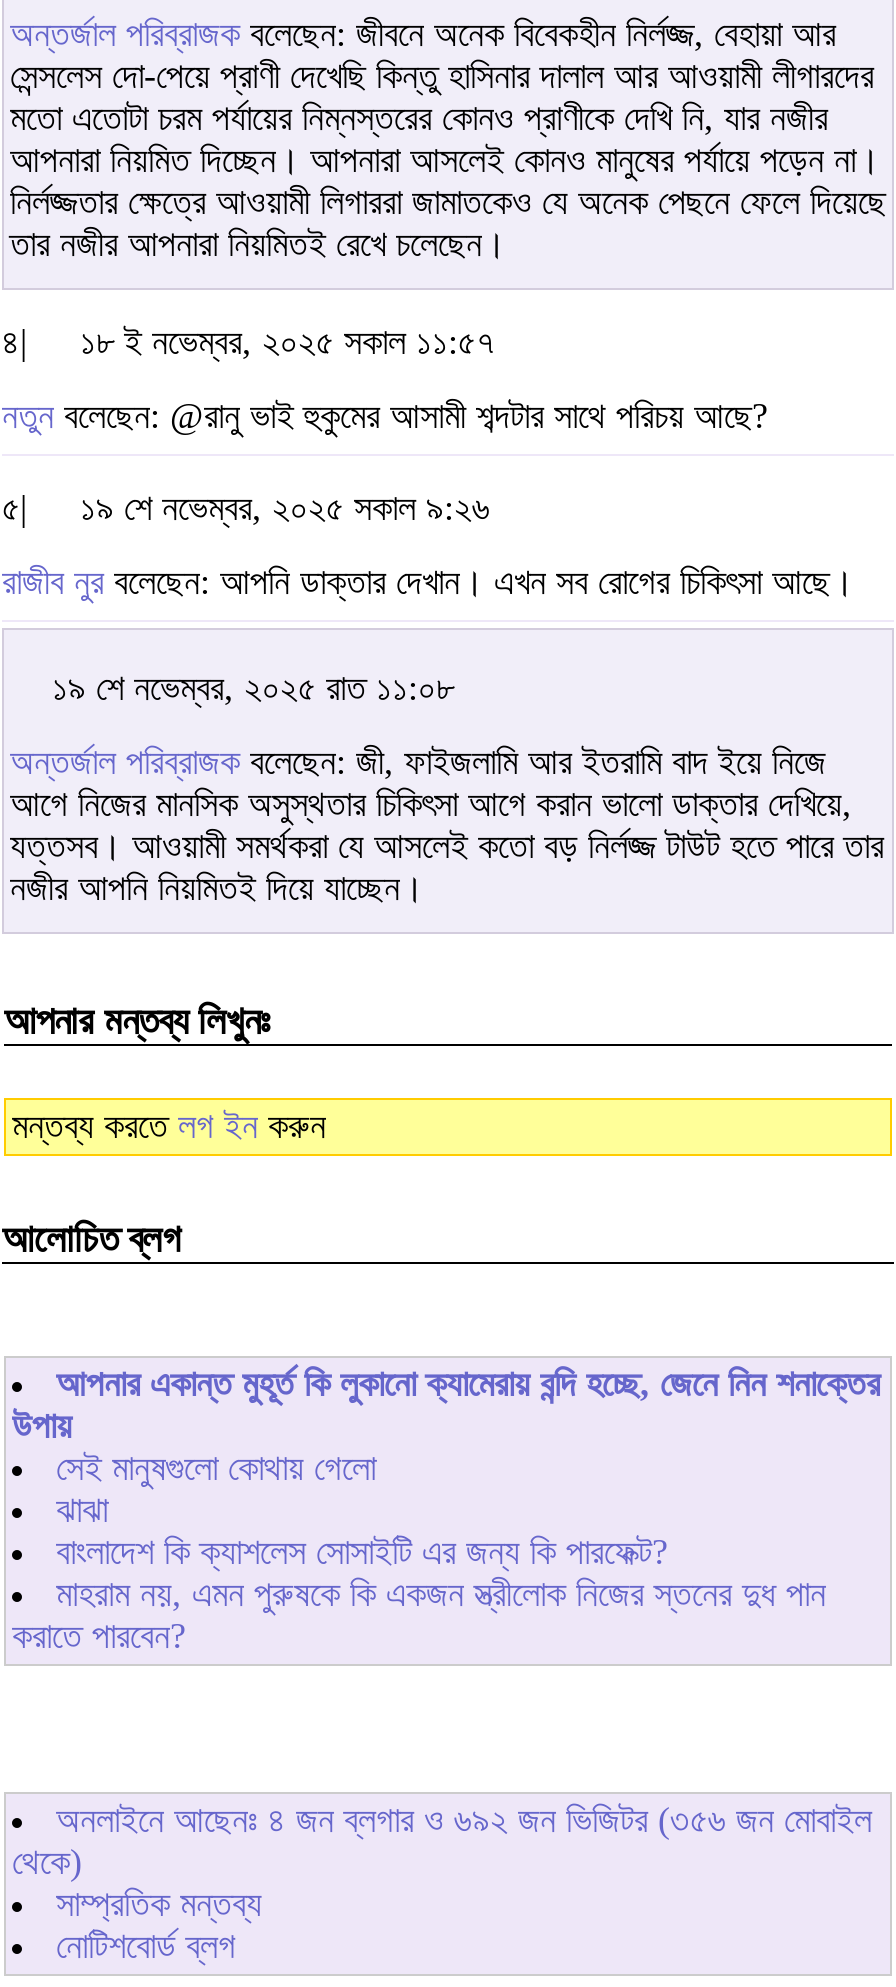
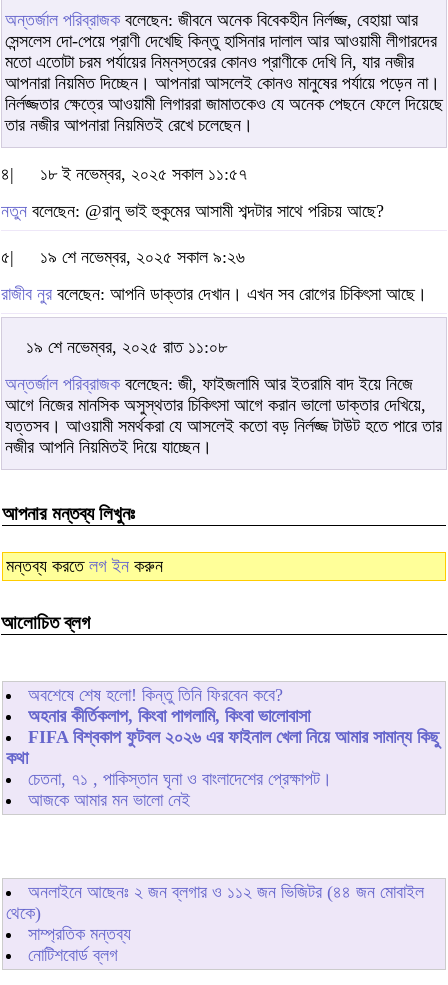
- আপনার একান্ত মুহূর্ত কি লুকানো ক্যামেরায় বন্দি হচ্ছে, জেনে নিন শনাক্তের
- উপায়
- সেই মানুষগুলো কোথায় গেলো
- ঝাঝা
- বাংলাদেশ কি ক্যাশলেস সোসাইটি এর জন্য কি পারফেক্ট?
- মাহরাম নয়, এমন পুরুষকে কি একজন স্ত্রীলোক নিজের স্তনের দুধ পান
- করাতে পারবেন?
+ অবশেষে শেষ হলো! কিন্তু তিনি ফিরবেন কবে?
+ অহনার কীর্তিকলাপ, কিংবা পাগলামি, কিংবা ভালোবাসা
+ FIFA বিশ্বকাপ ফুটবল ২০২৬ এর ফাইনাল খেলা নিয়ে আমার সামান্য কিছু
+ কথা
+ চেতনা, ৭১ , পাকিস্তান ঘৃনা ও বাংলাদেশের প্রেক্ষাপট।
+ আজকে আমার মন ভালো নেই

- অনলাইনে আছেনঃ ৪ জন ব্লগার ও ৬৯২ জন ভিজিটর (৩৫৬ জন মোবাইল
+ অনলাইনে আছেনঃ ২ জন ব্লগার ও ১১২ জন ভিজিটর (৪৪ জন মোবাইল
